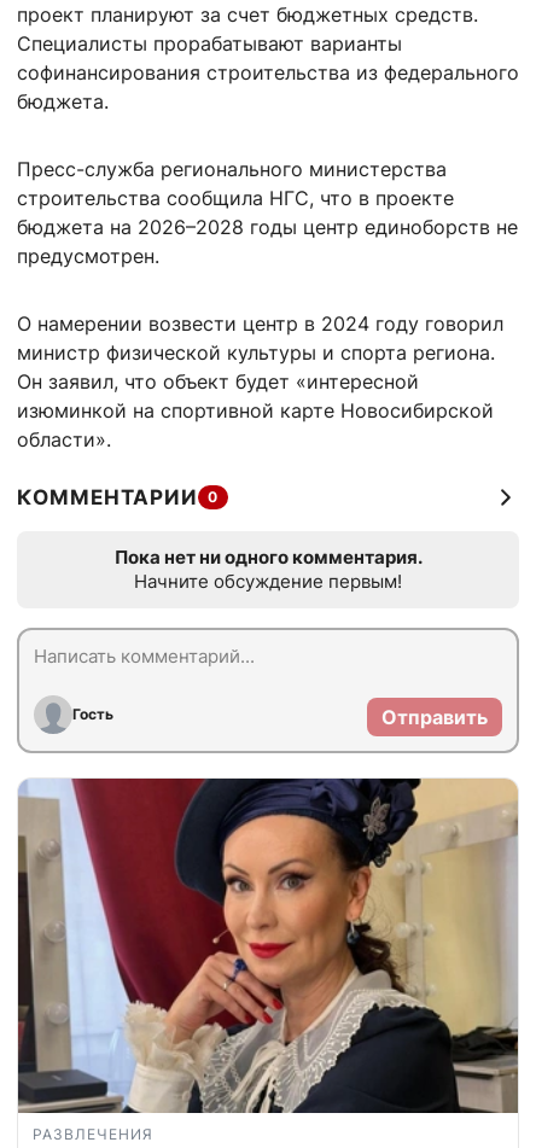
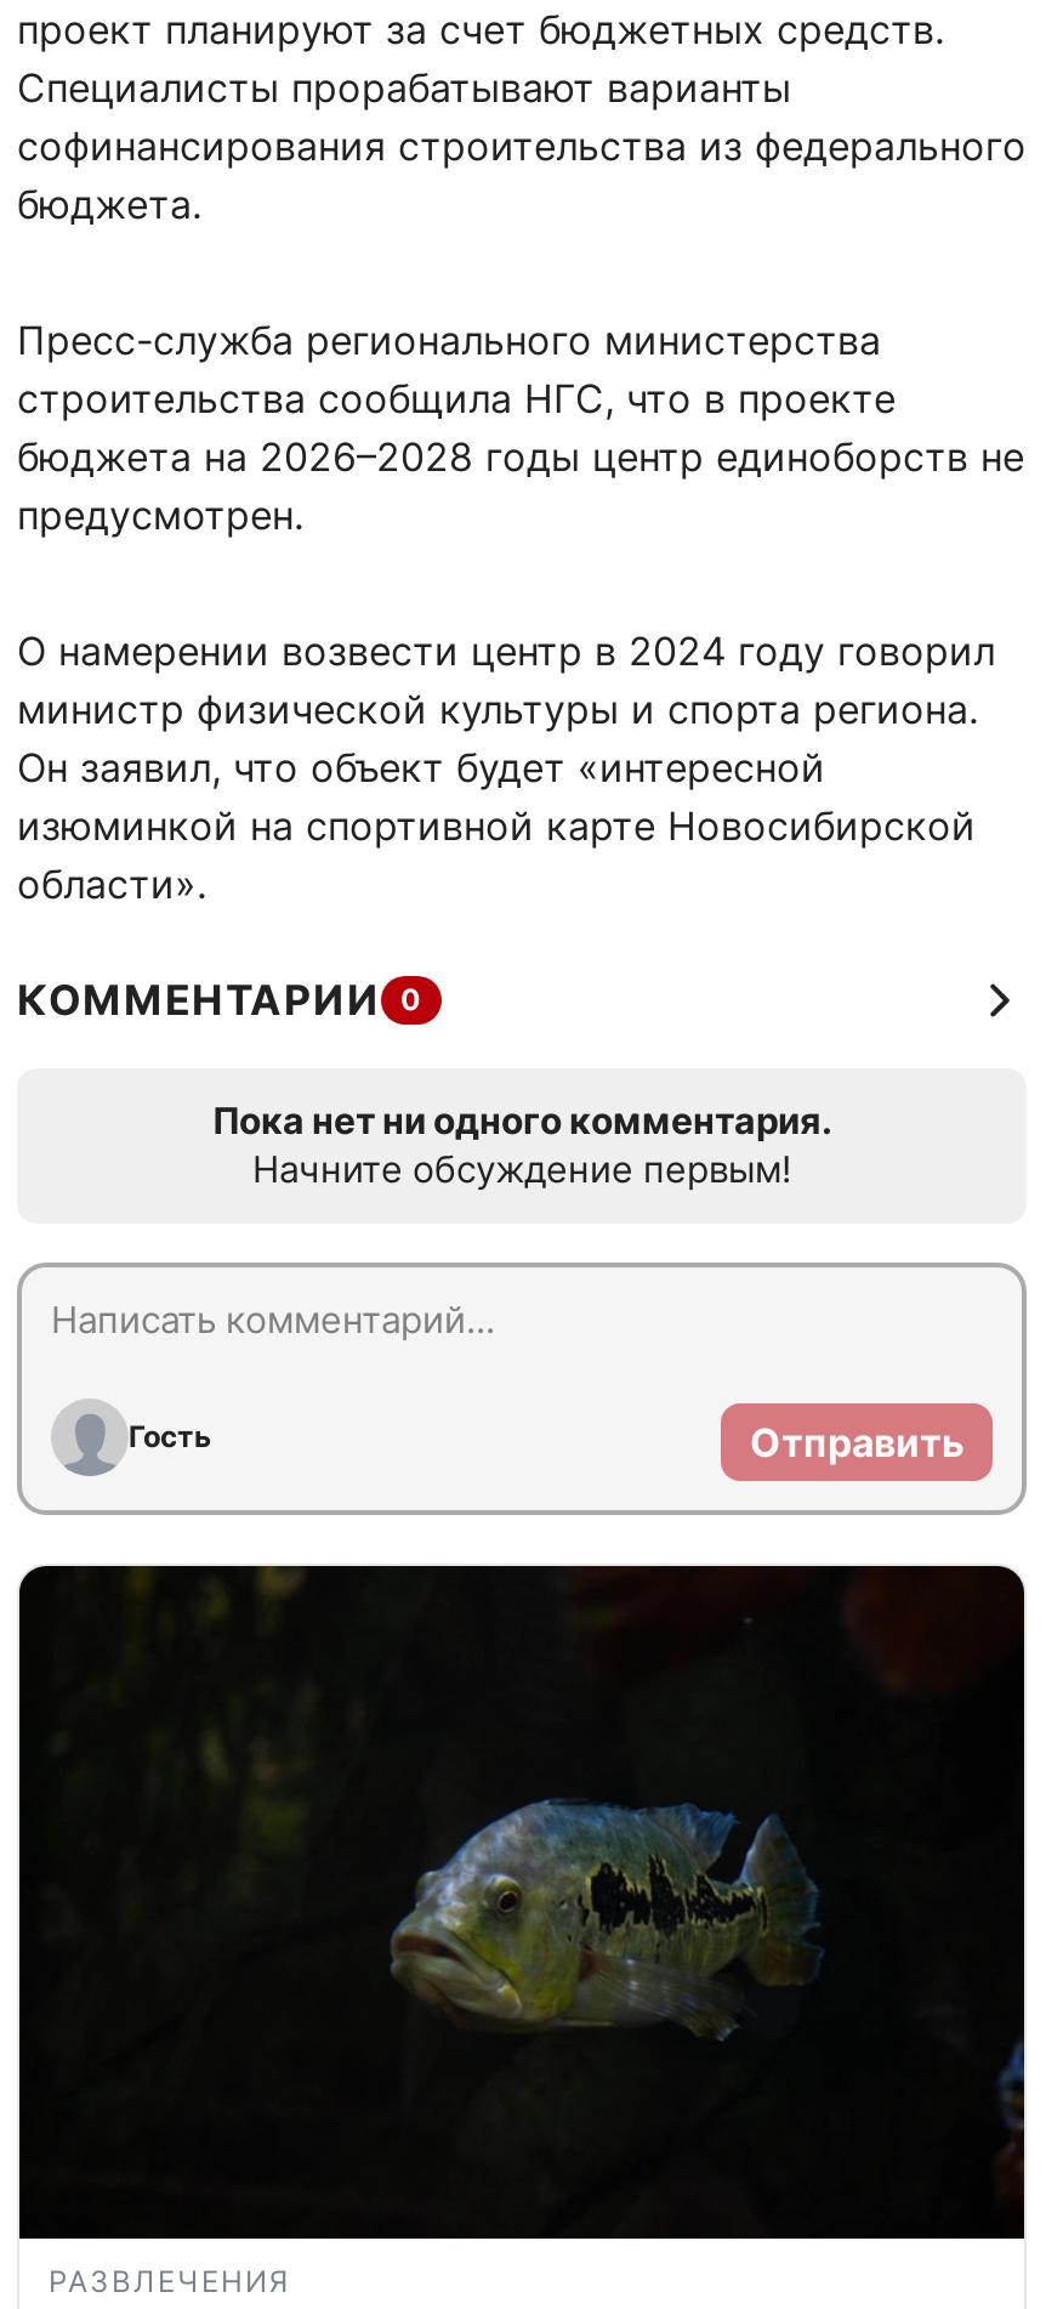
- [image]
+ [image]
